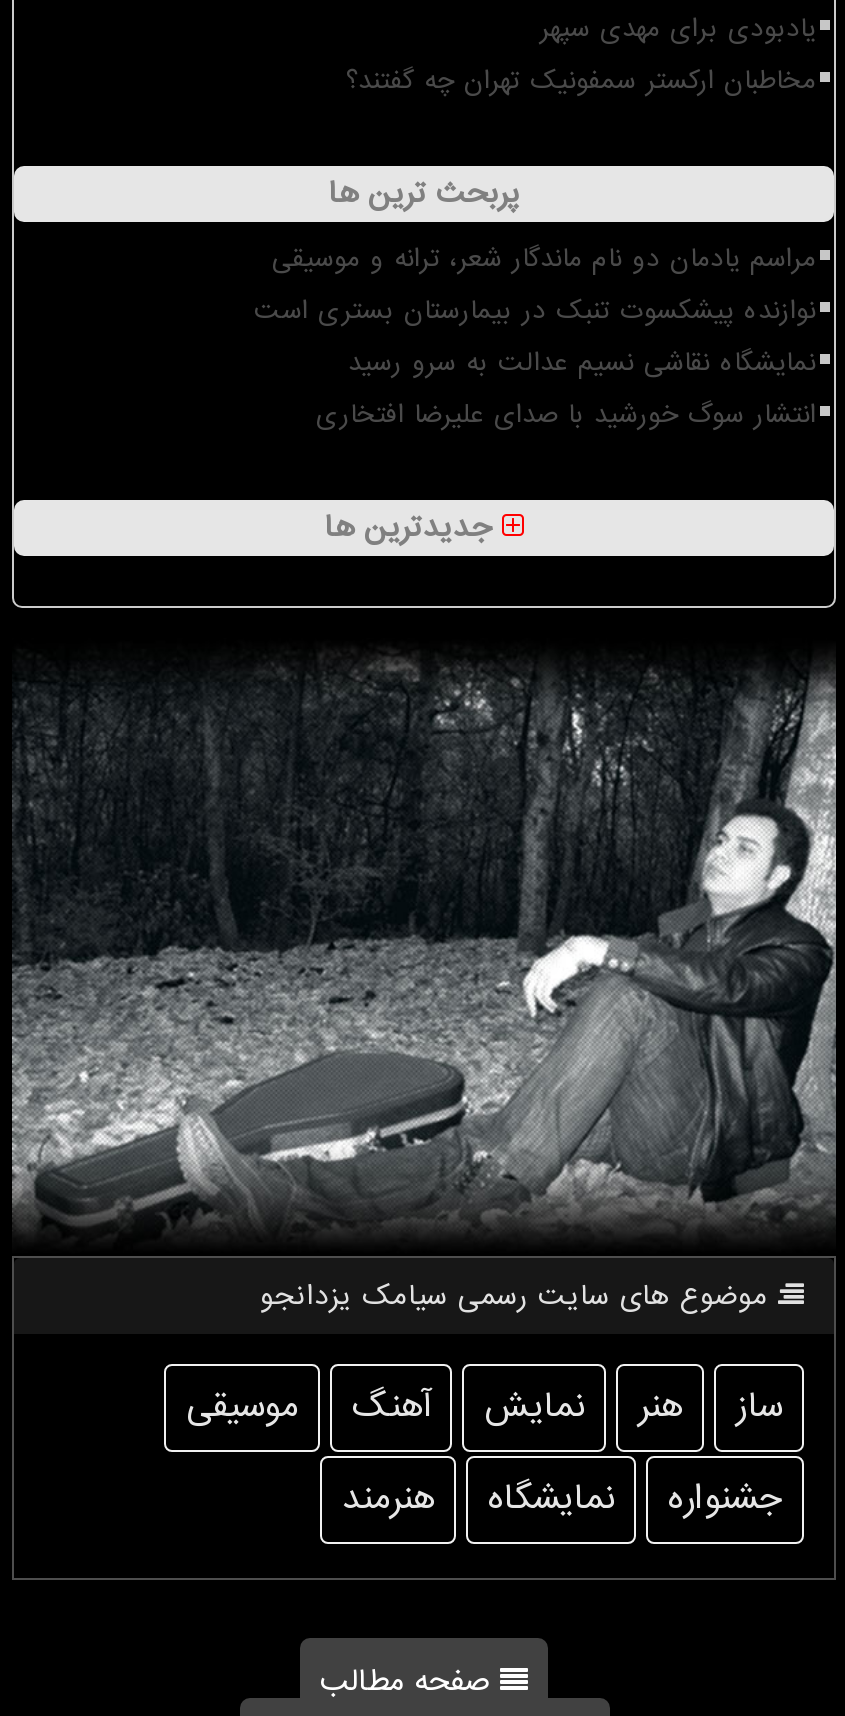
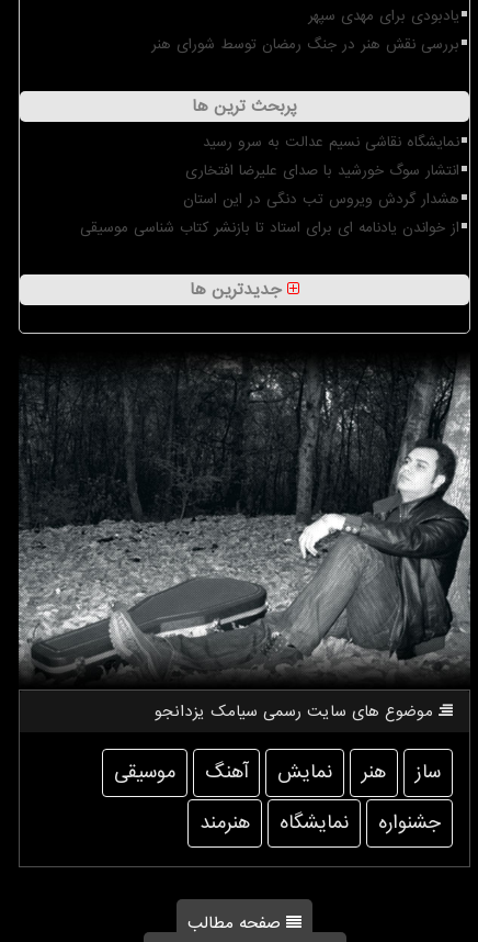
- مخاطبان ارکستر سمفونیک تهران چه گفتند؟
+ بررسی نقش هنر در جنگ رمضان توسط شورای هنر

- مراسم یادمان دو نام ماندگار شعر، ترانه و موسیقی
- نوازنده پیشکسوت تنبک در بیمارستان بستری است

moved up: نمایشگاه نقاشی نسیم عدالت به سرو رسید | انتشار سوگ خورشید با صدای علیرضا افتخاری

+ هشدار گردش ویروس تب دنگی در این استان
+ از خواندن یادنامه ای برای استاد تا بازنشر کتاب شناسی موسیقی
